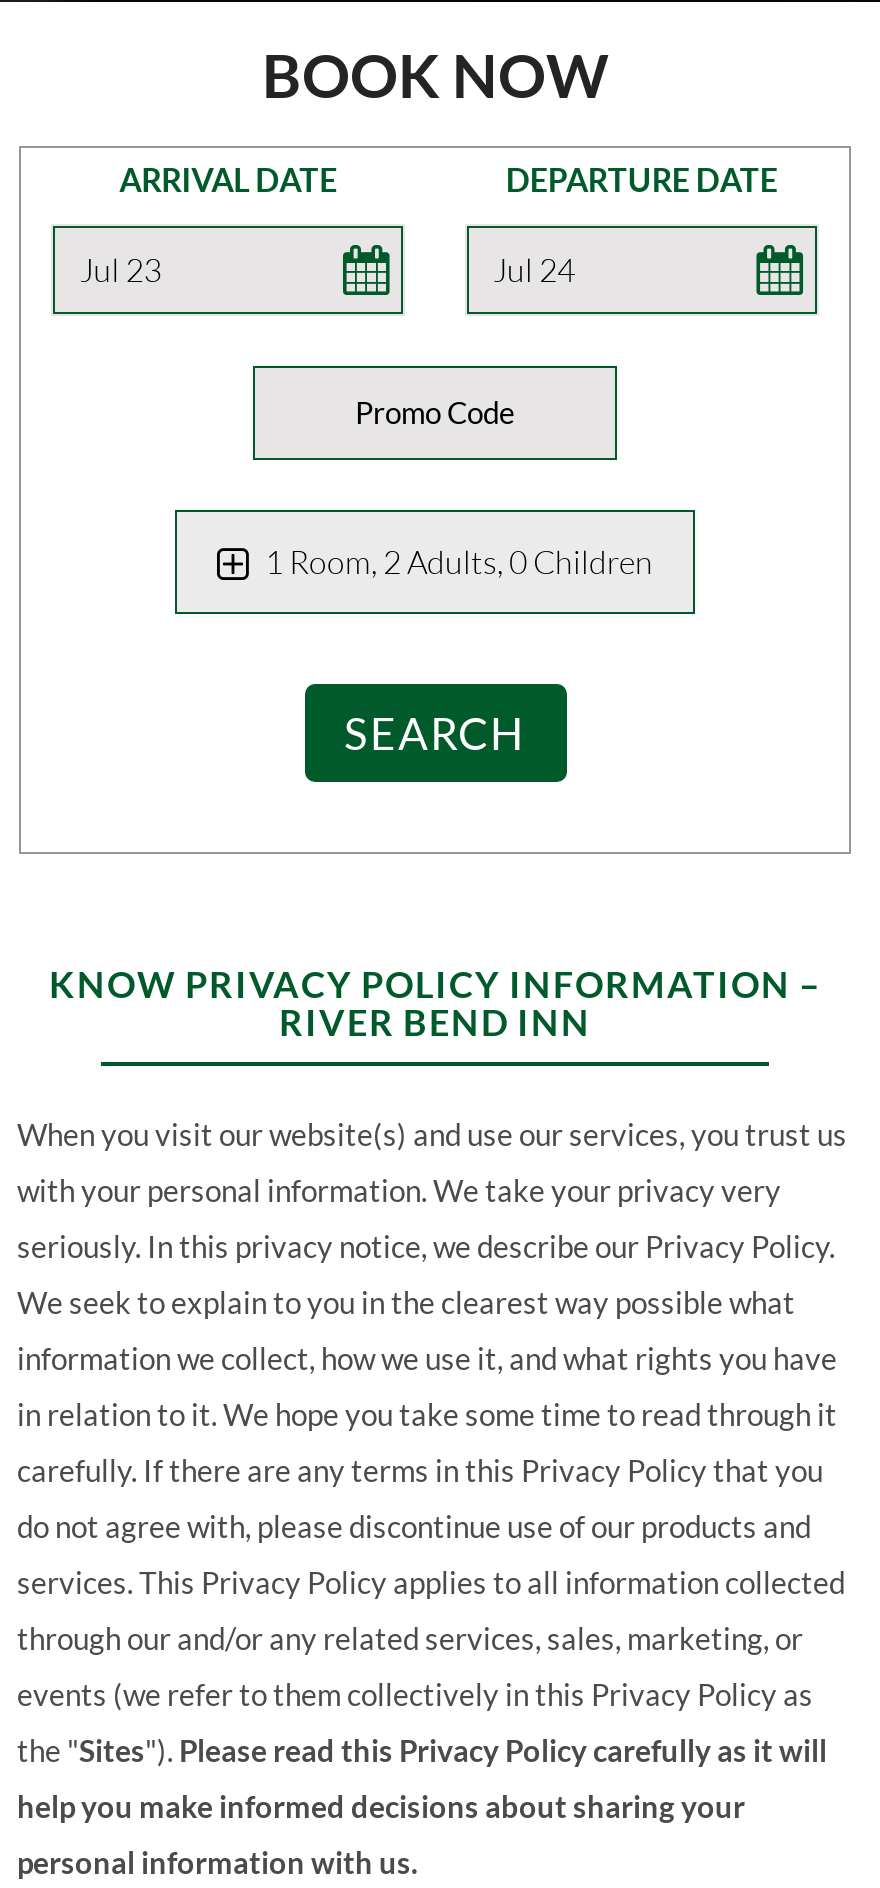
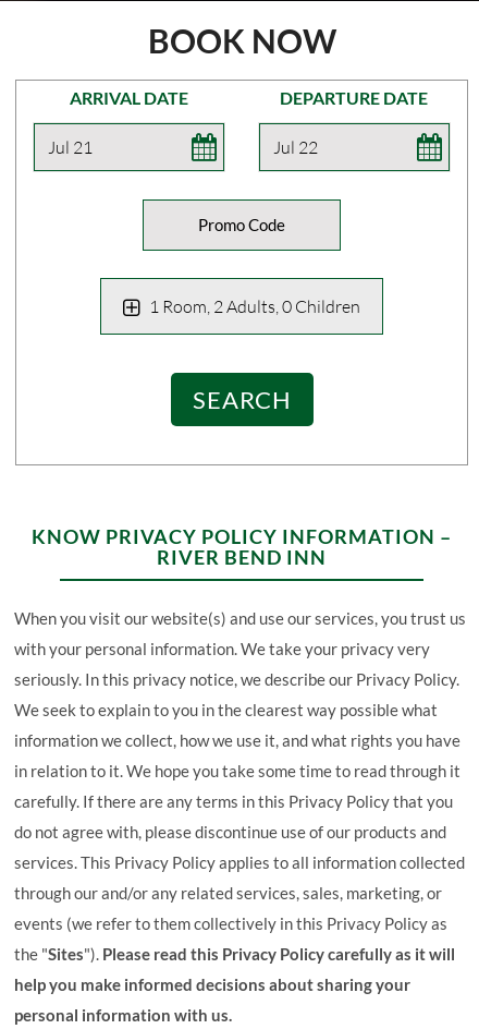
- Jul 23
+ Jul 21

- Jul 24
+ Jul 22
